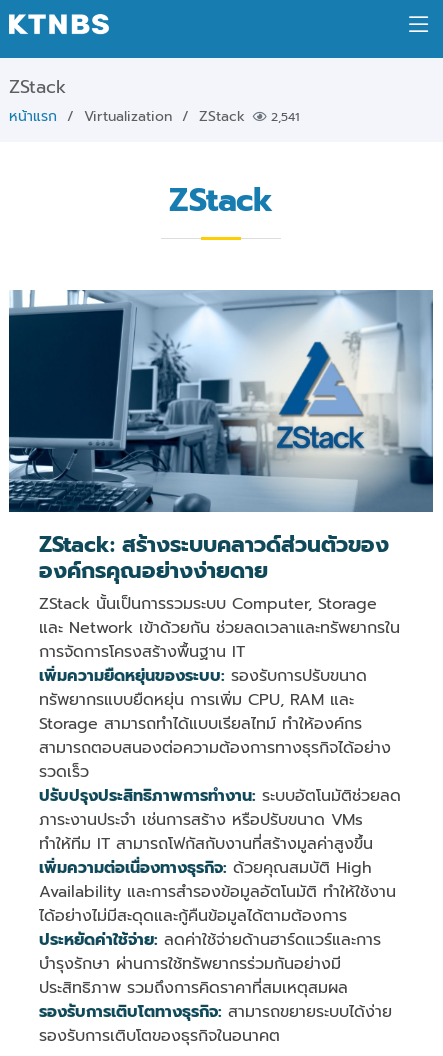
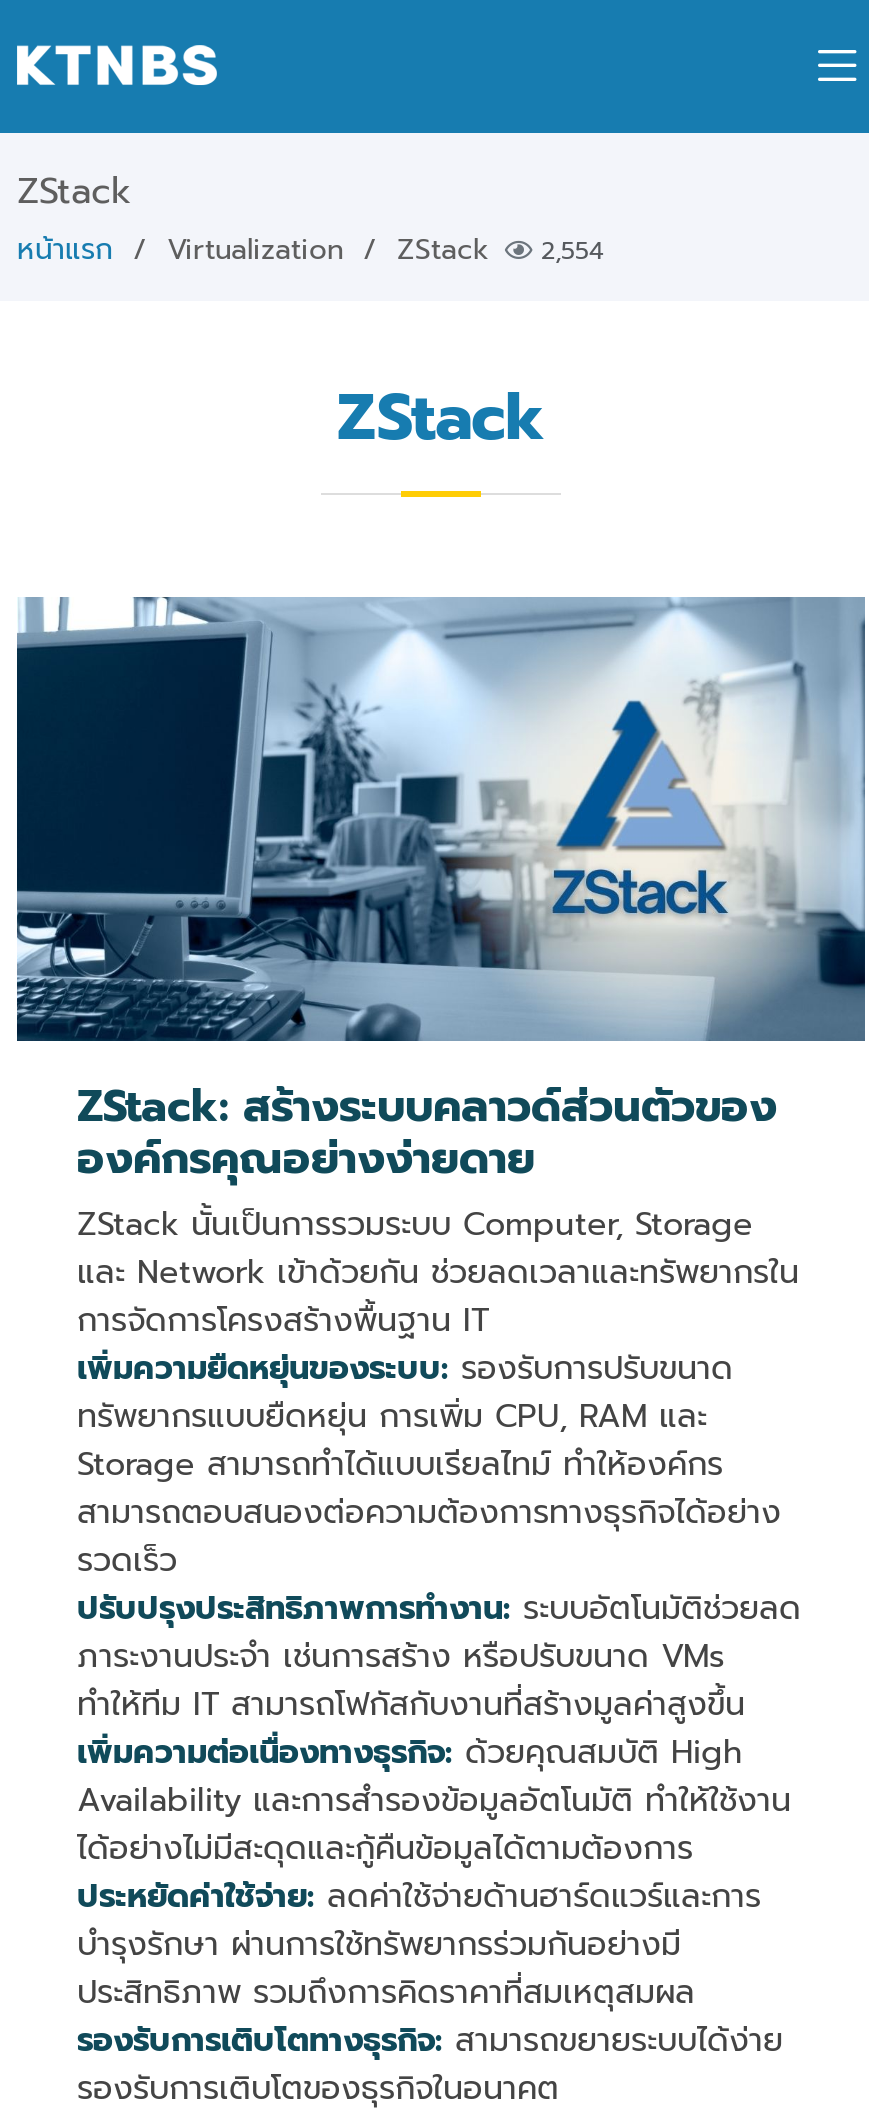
- หน้าแรก Virtualization ZStack 2,541
+ หน้าแรก Virtualization ZStack 2,554
